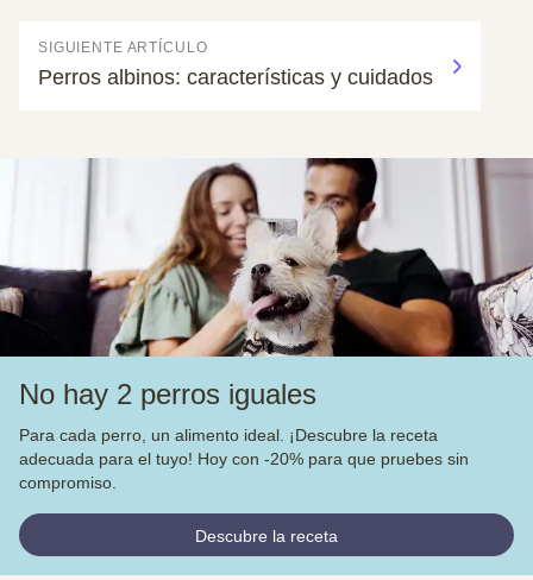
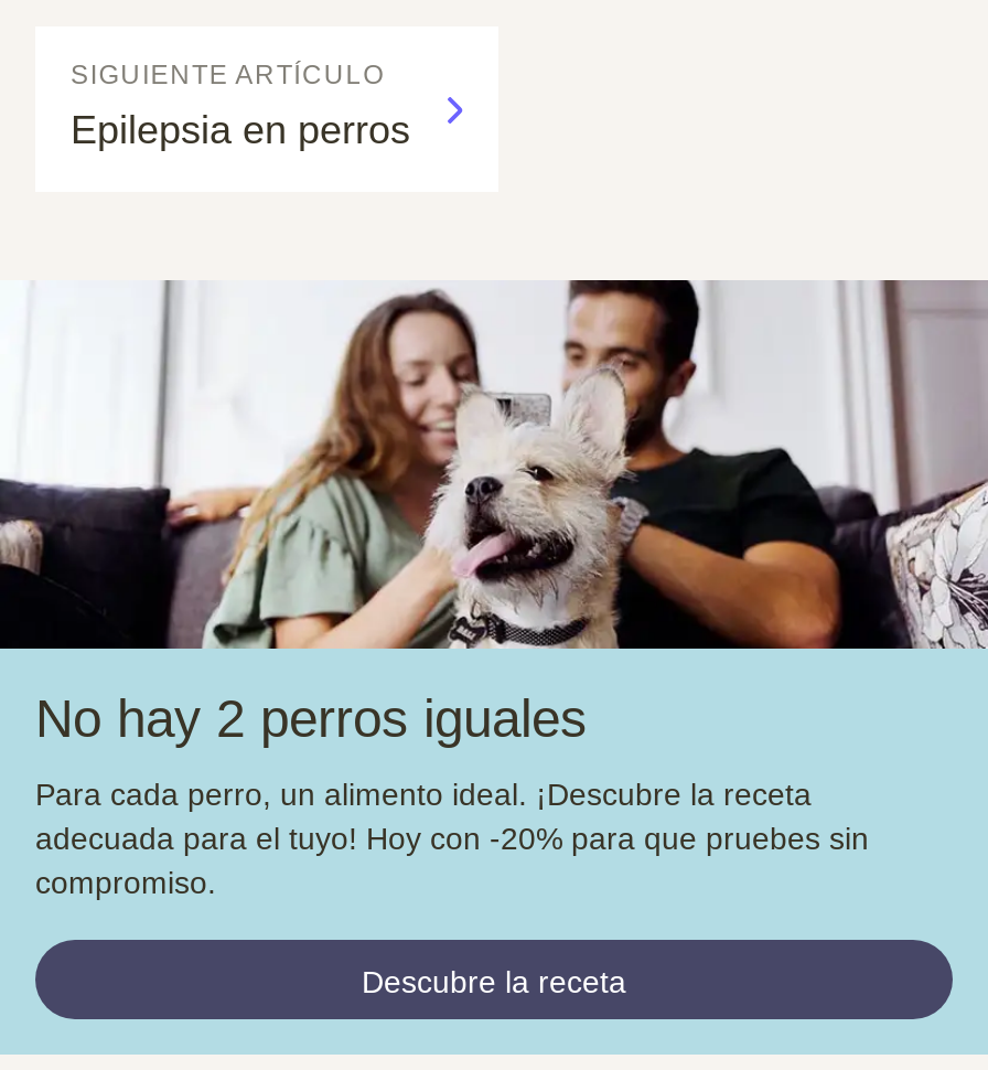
- Perros albinos: características y cuidados
+ Epilepsia en perros
